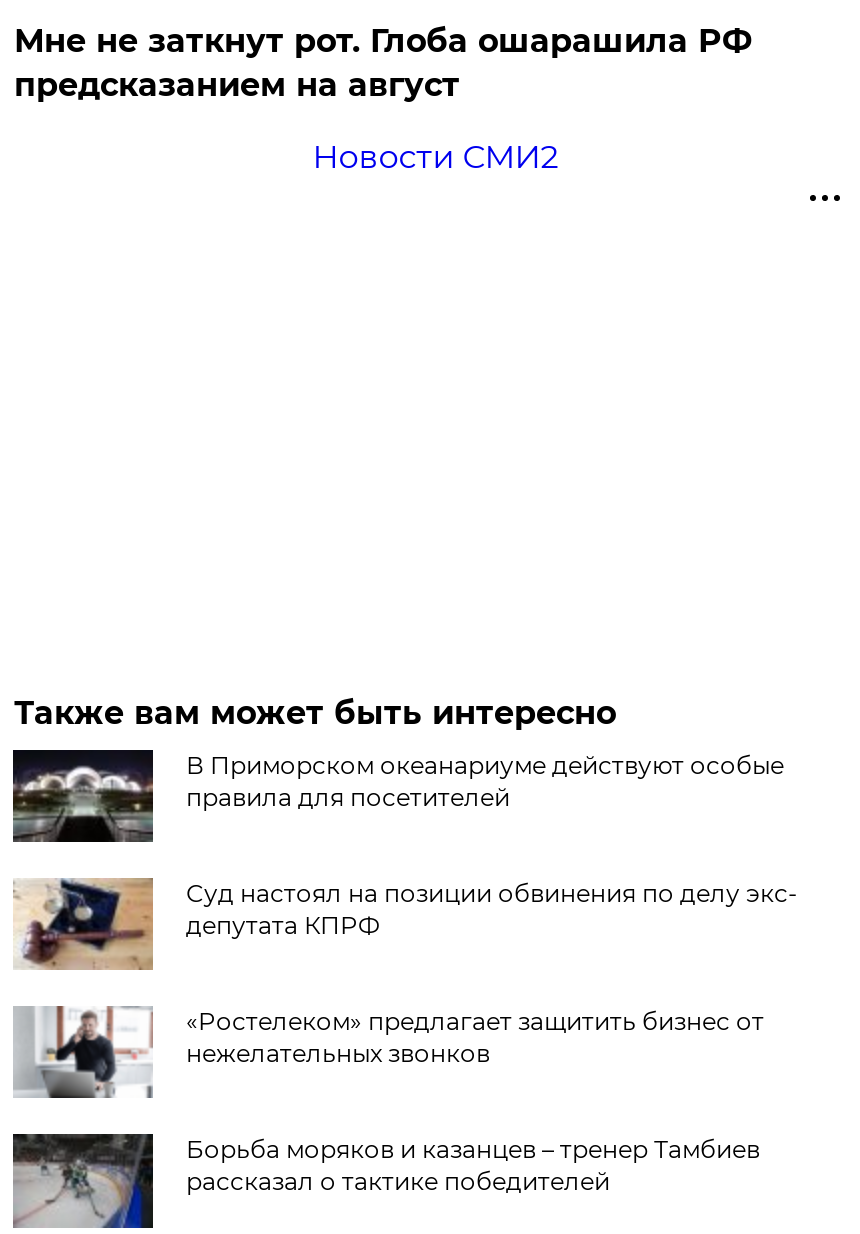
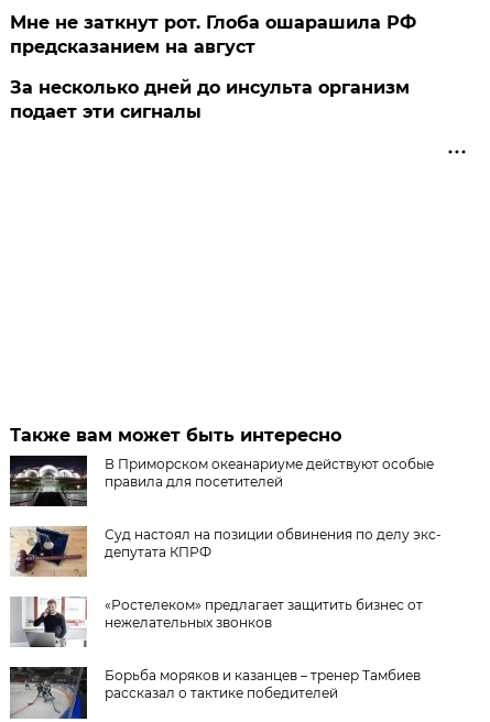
- Новости СМИ2
+ За несколько дней до инсульта организм
+ подает эти сигналы
